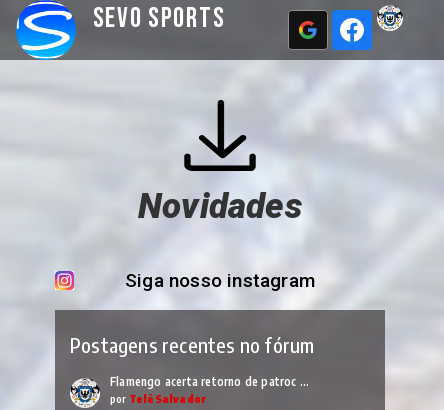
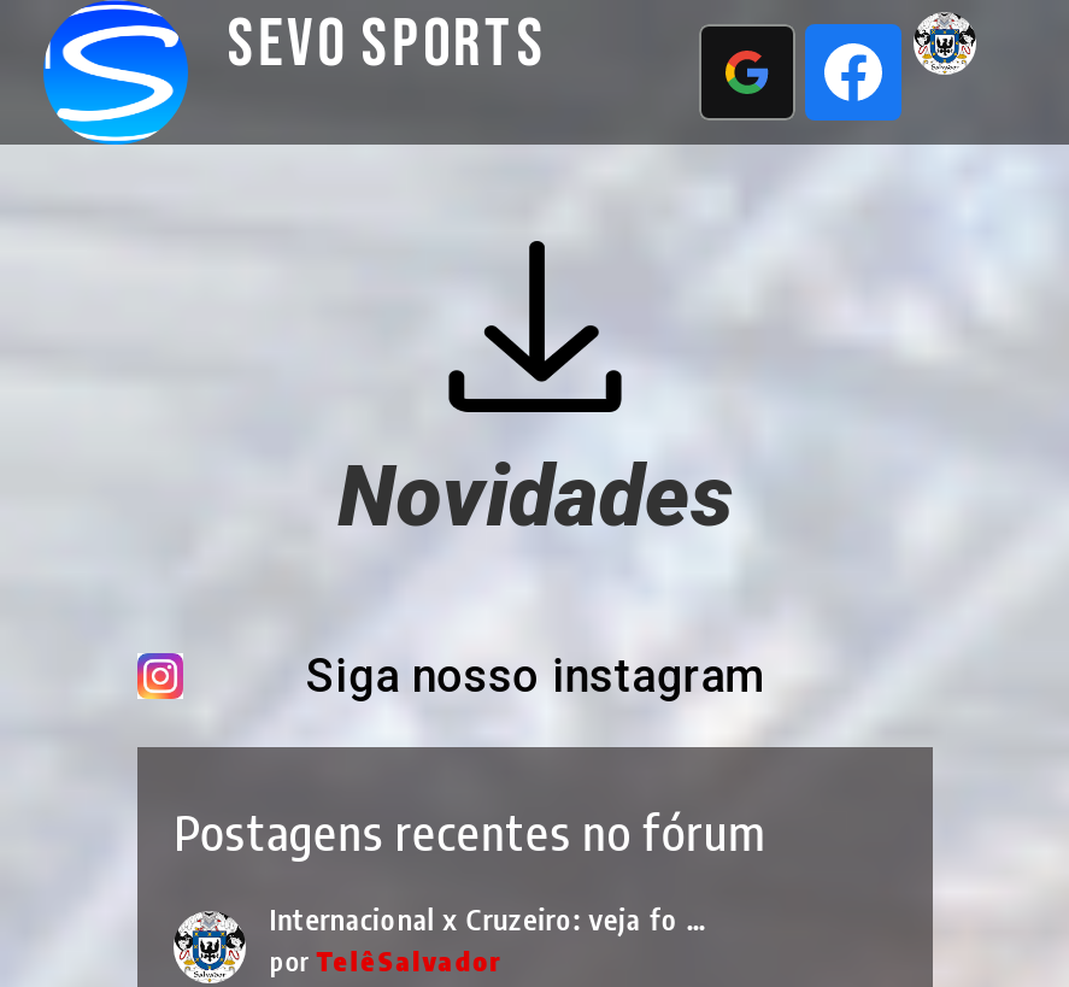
- Flamengo acerta retorno de patroc …
+ Internacional x Cruzeiro: veja fo …
